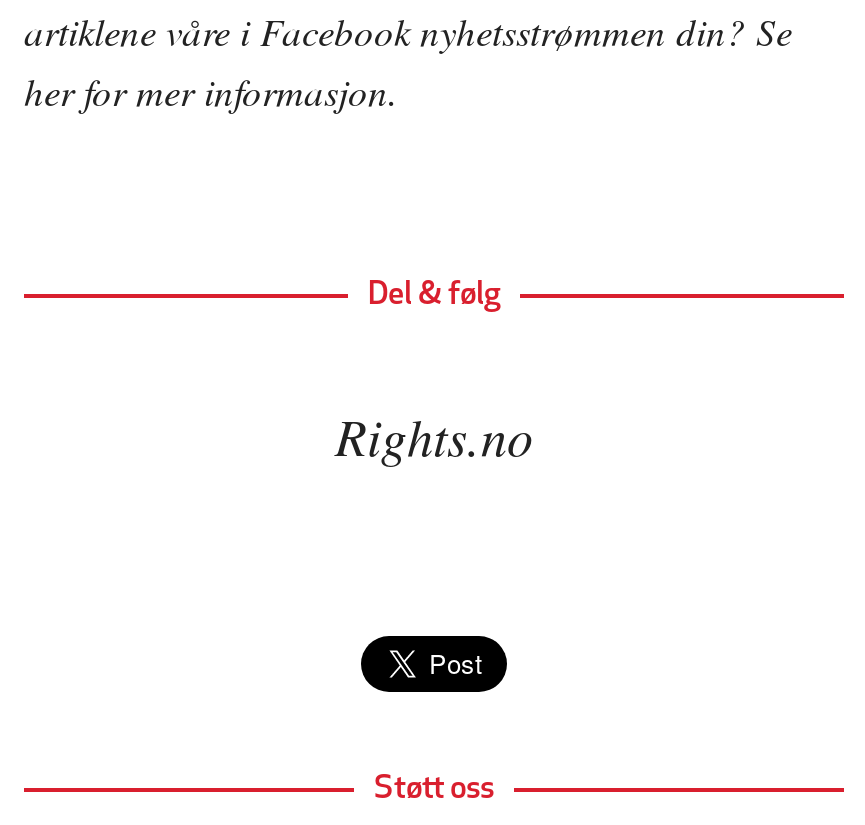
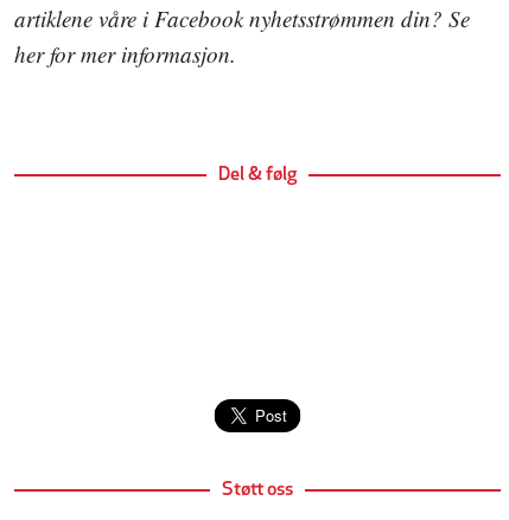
- Rights.no
